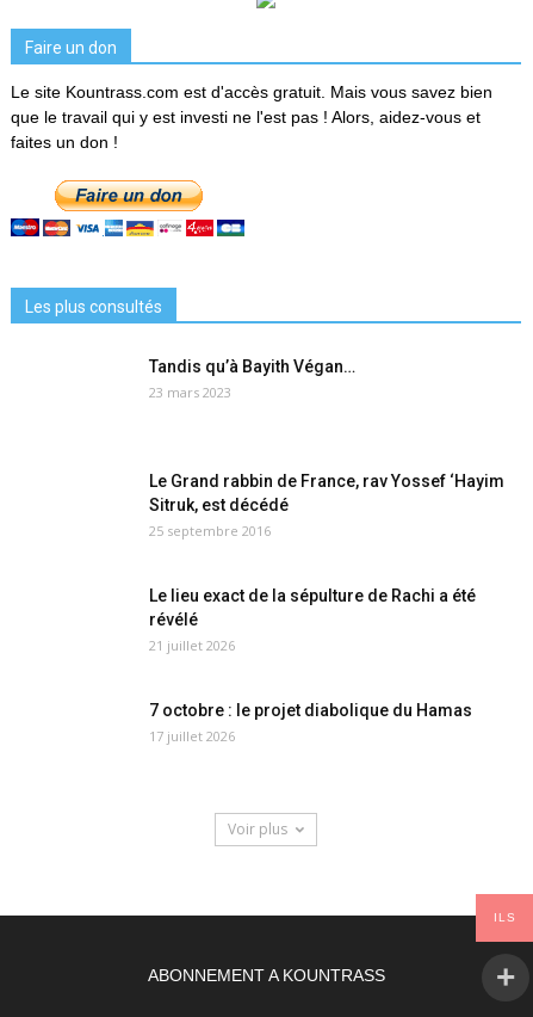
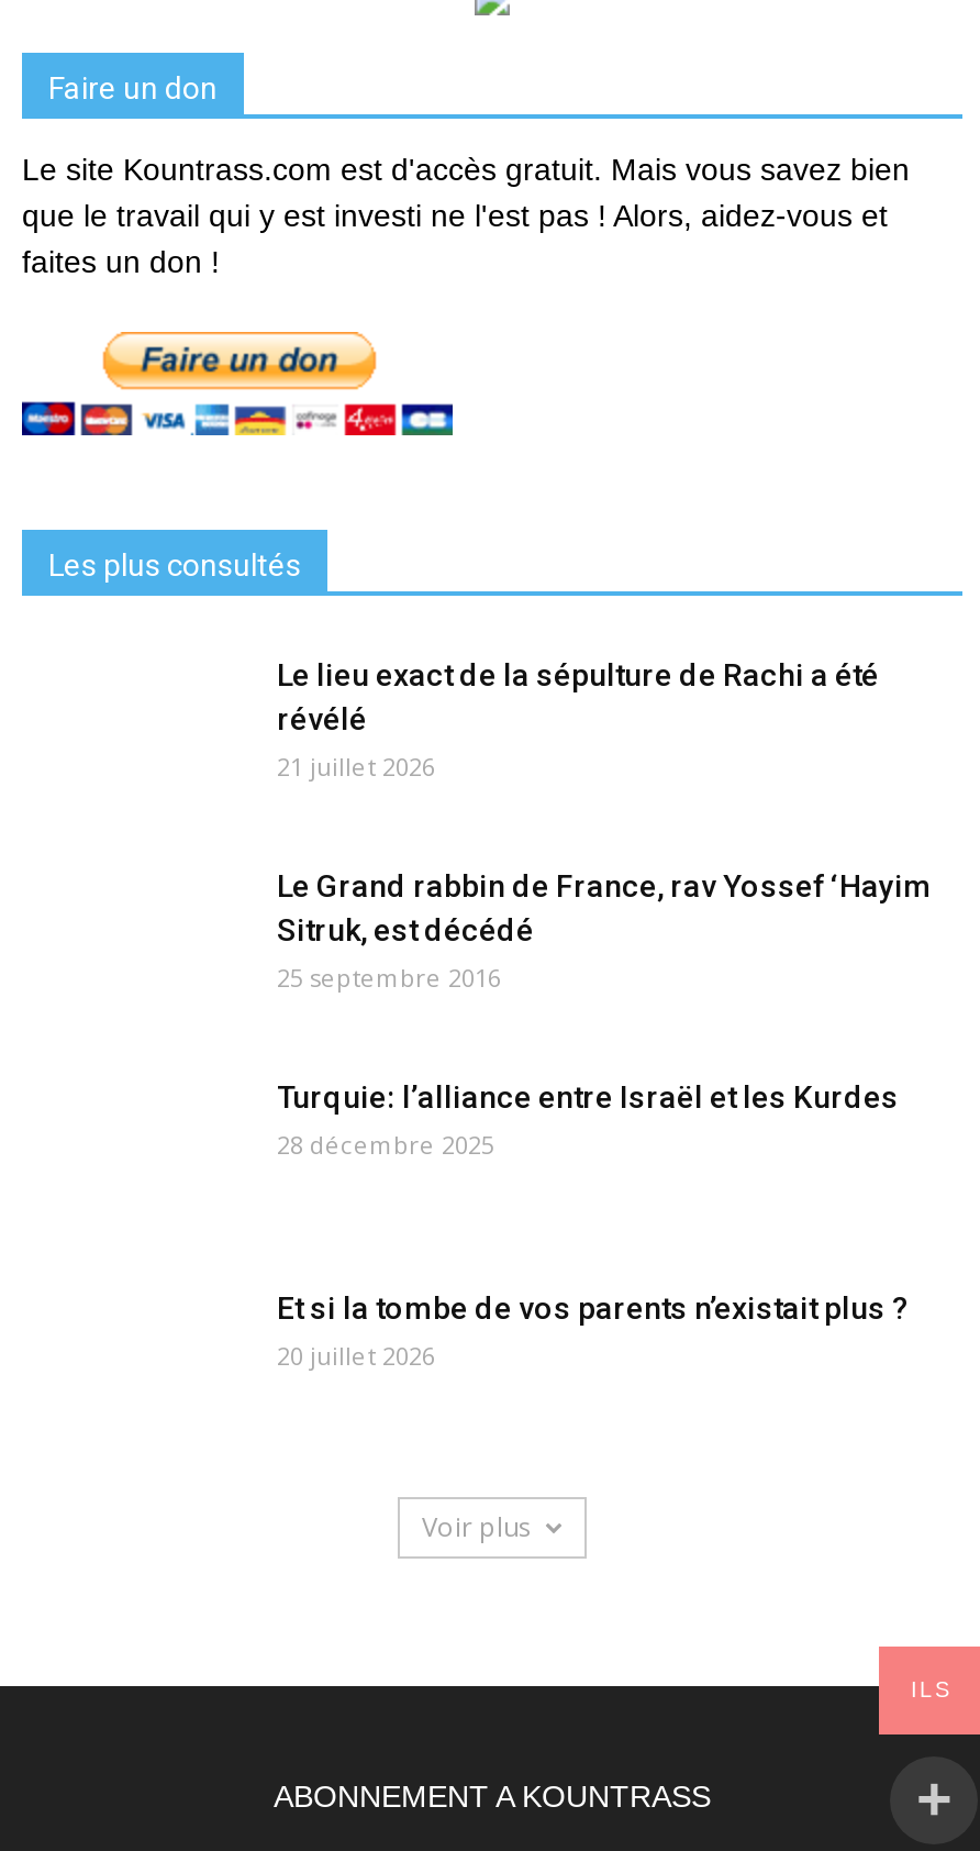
- Tandis qu’à Bayith Végan…
- 23 mars 2023

+ Turquie: l’alliance entre Israël et les Kurdes
+ 28 décembre 2025

moved up: Le lieu exact de la sépulture de Rachi a été | révélé | 21 juillet 2026

- 7 octobre : le projet diabolique du Hamas
- 17 juillet 2026
+ Et si la tombe de vos parents n’existait plus ?
+ 20 juillet 2026
